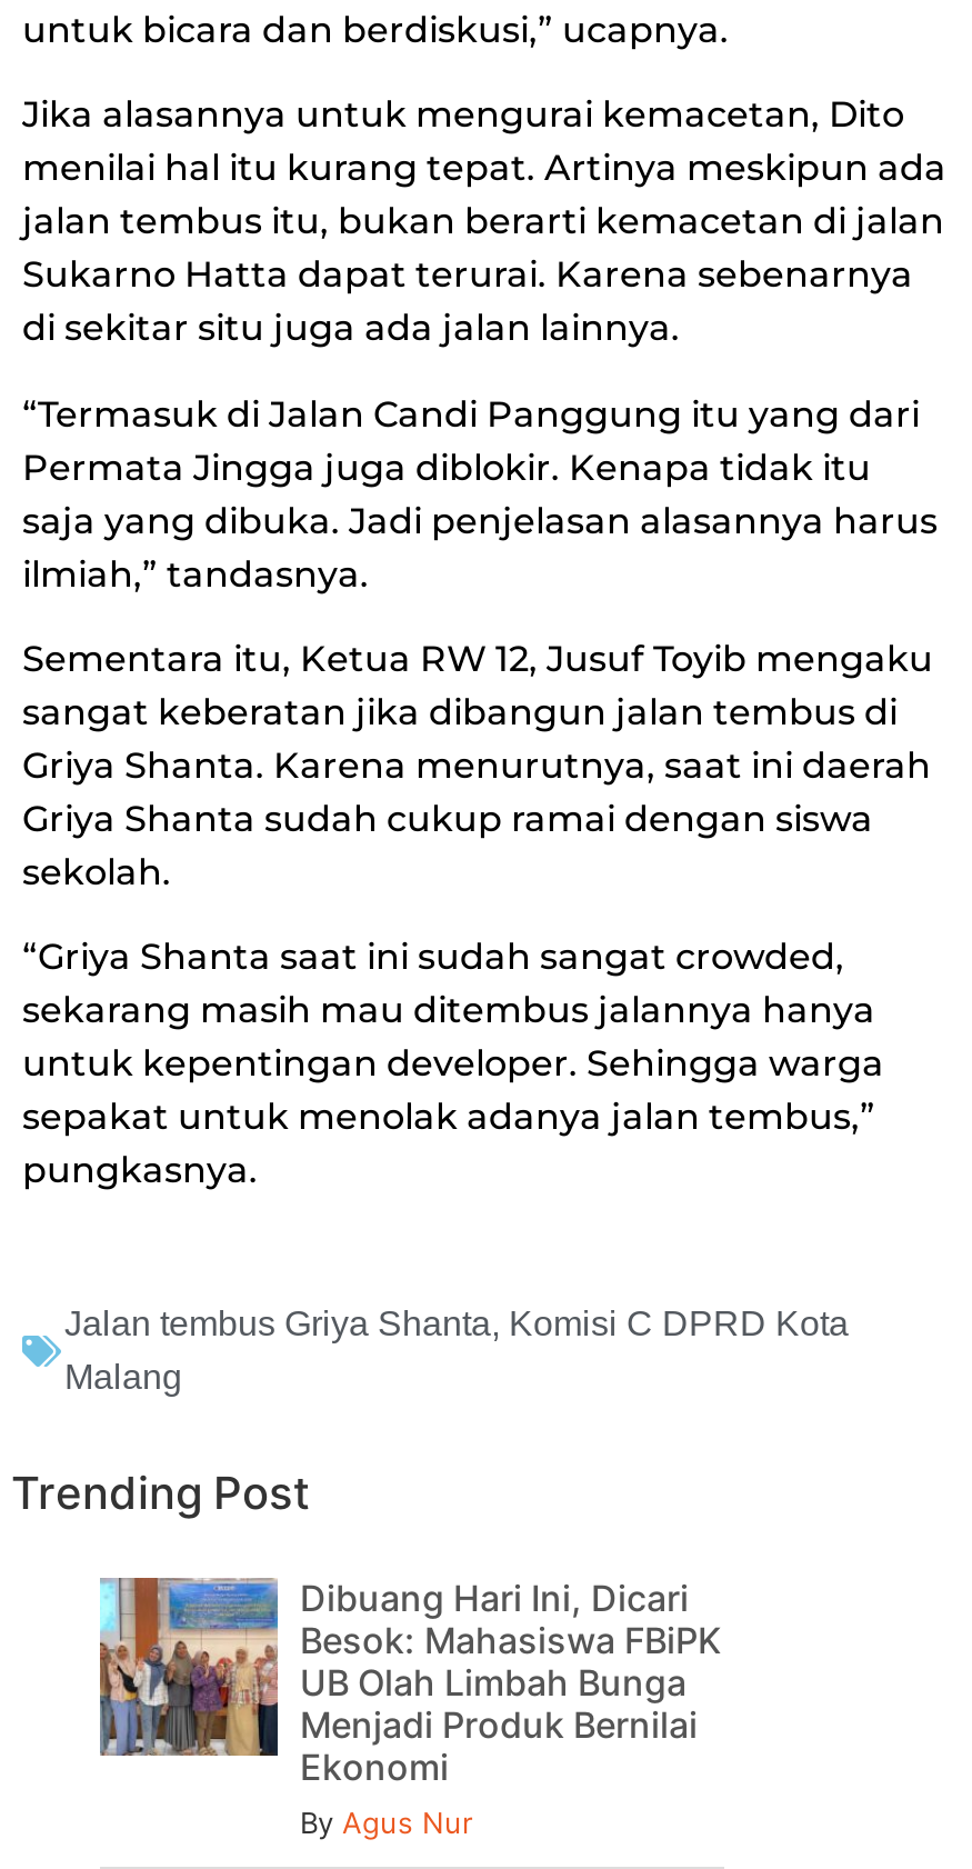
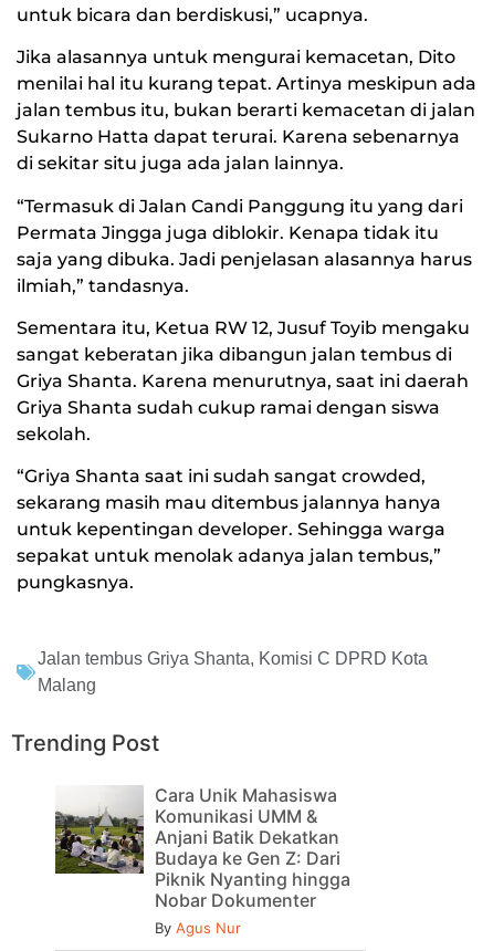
- [image]
- Dibuang Hari Ini, Dicari
- Besok: Mahasiswa FBiPK
- UB Olah Limbah Bunga
- Menjadi Produk Bernilai
- Ekonomi
+ [image]
+ Cara Unik Mahasiswa
+ Komunikasi UMM &
+ Anjani Batik Dekatkan
+ Budaya ke Gen Z: Dari
+ Piknik Nyanting hingga
+ Nobar Dokumenter
